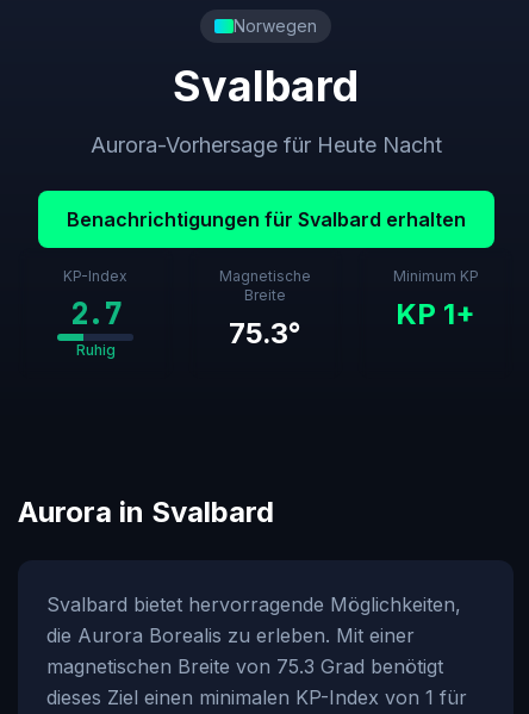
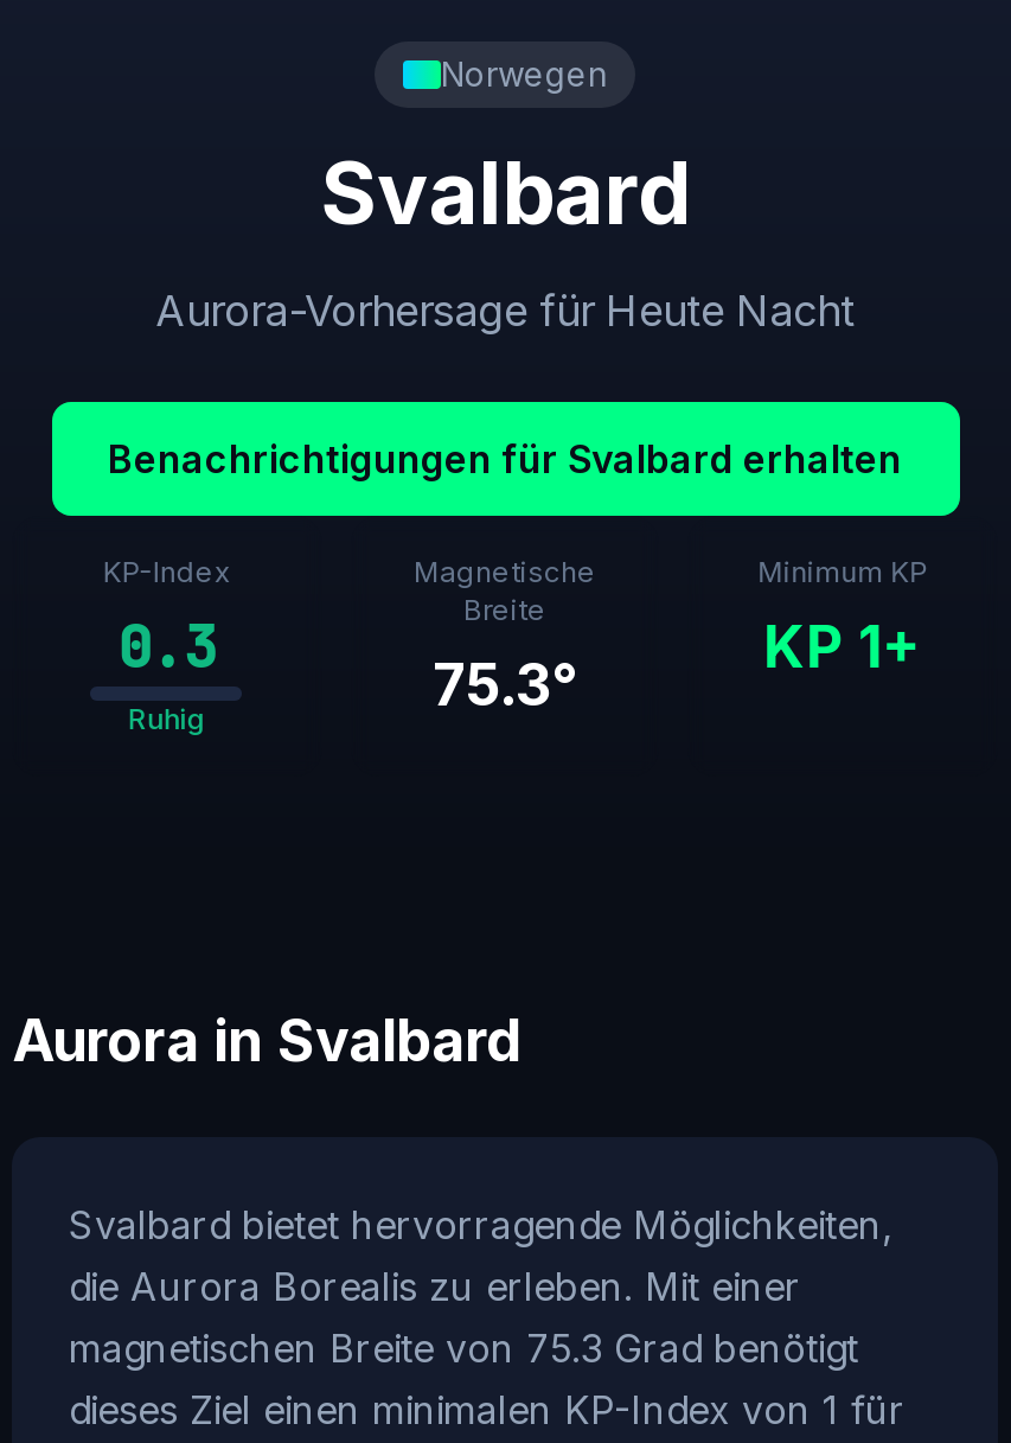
- 2.7
+ 0.3
